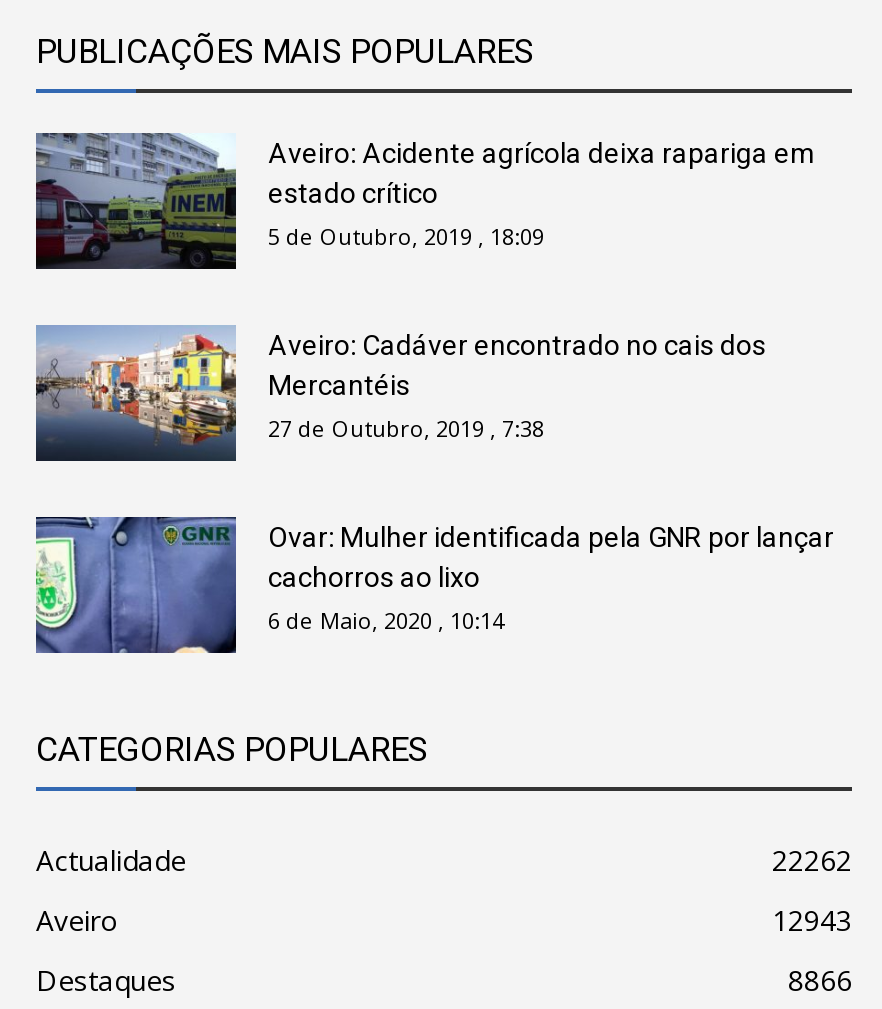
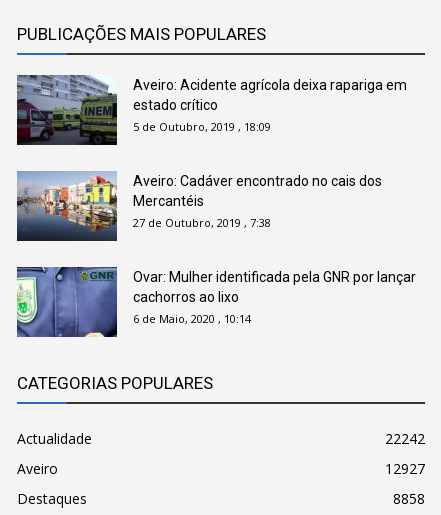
- 22262
+ 22242

- 12943
+ 12927

- 8866
+ 8858
